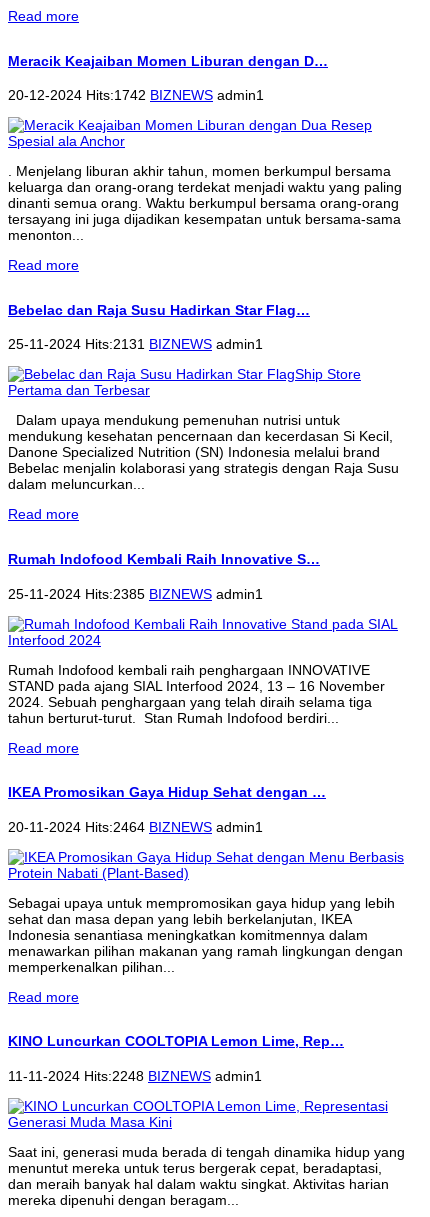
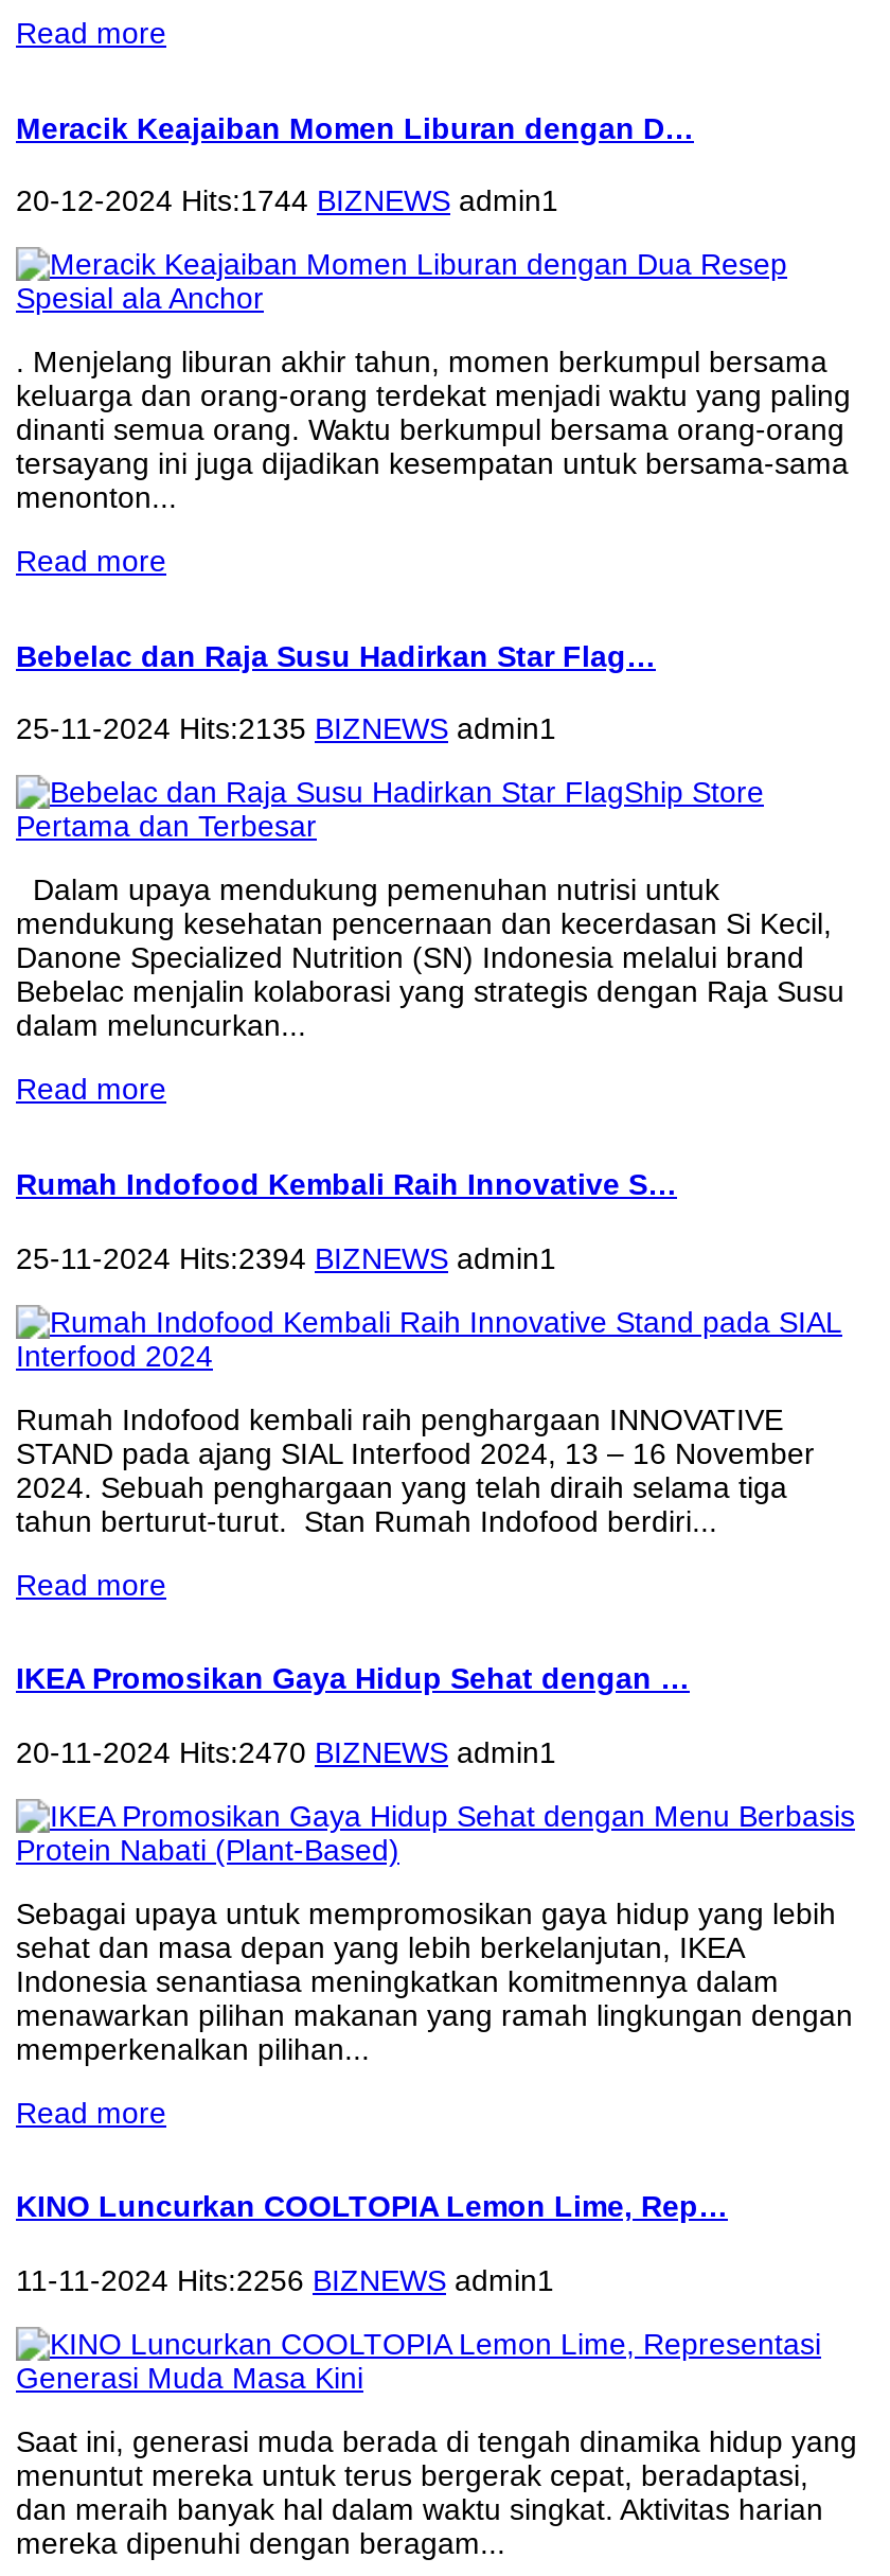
- 20-12-2024 Hits:1742 BIZNEWS admin1
+ 20-12-2024 Hits:1744 BIZNEWS admin1

- 25-11-2024 Hits:2131 BIZNEWS admin1
+ 25-11-2024 Hits:2135 BIZNEWS admin1

- 25-11-2024 Hits:2385 BIZNEWS admin1
+ 25-11-2024 Hits:2394 BIZNEWS admin1

- 20-11-2024 Hits:2464 BIZNEWS admin1
+ 20-11-2024 Hits:2470 BIZNEWS admin1

- 11-11-2024 Hits:2248 BIZNEWS admin1
+ 11-11-2024 Hits:2256 BIZNEWS admin1
